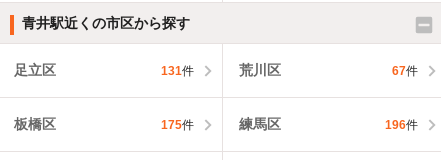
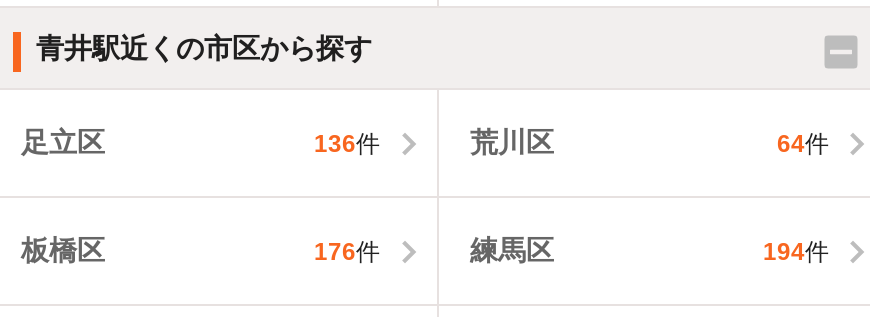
- 131件
+ 136件

- 67件
+ 64件

- 175件
+ 176件

- 196件
+ 194件
